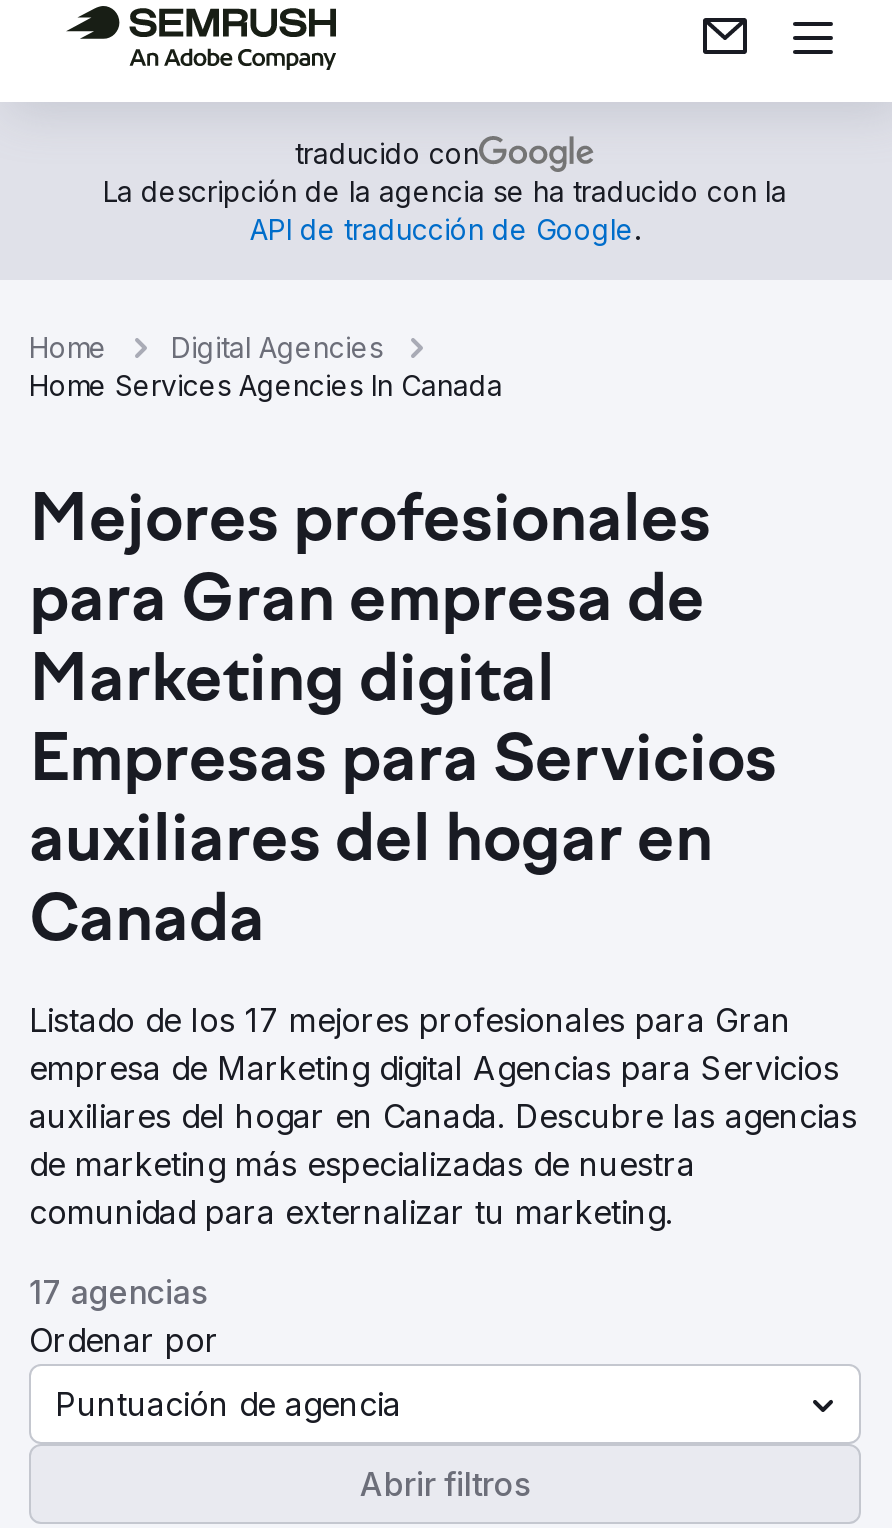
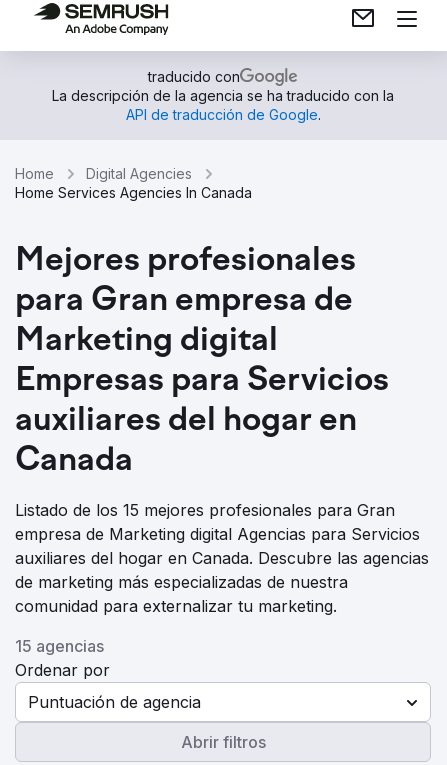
- Listado de los 17 mejores profesionales para Gran
+ Listado de los 15 mejores profesionales para Gran

- 17 agencias
+ 15 agencias
